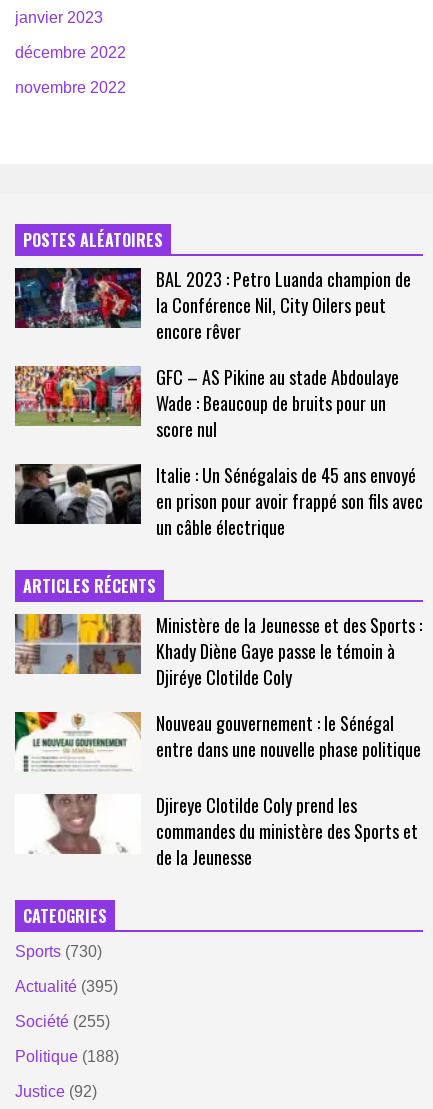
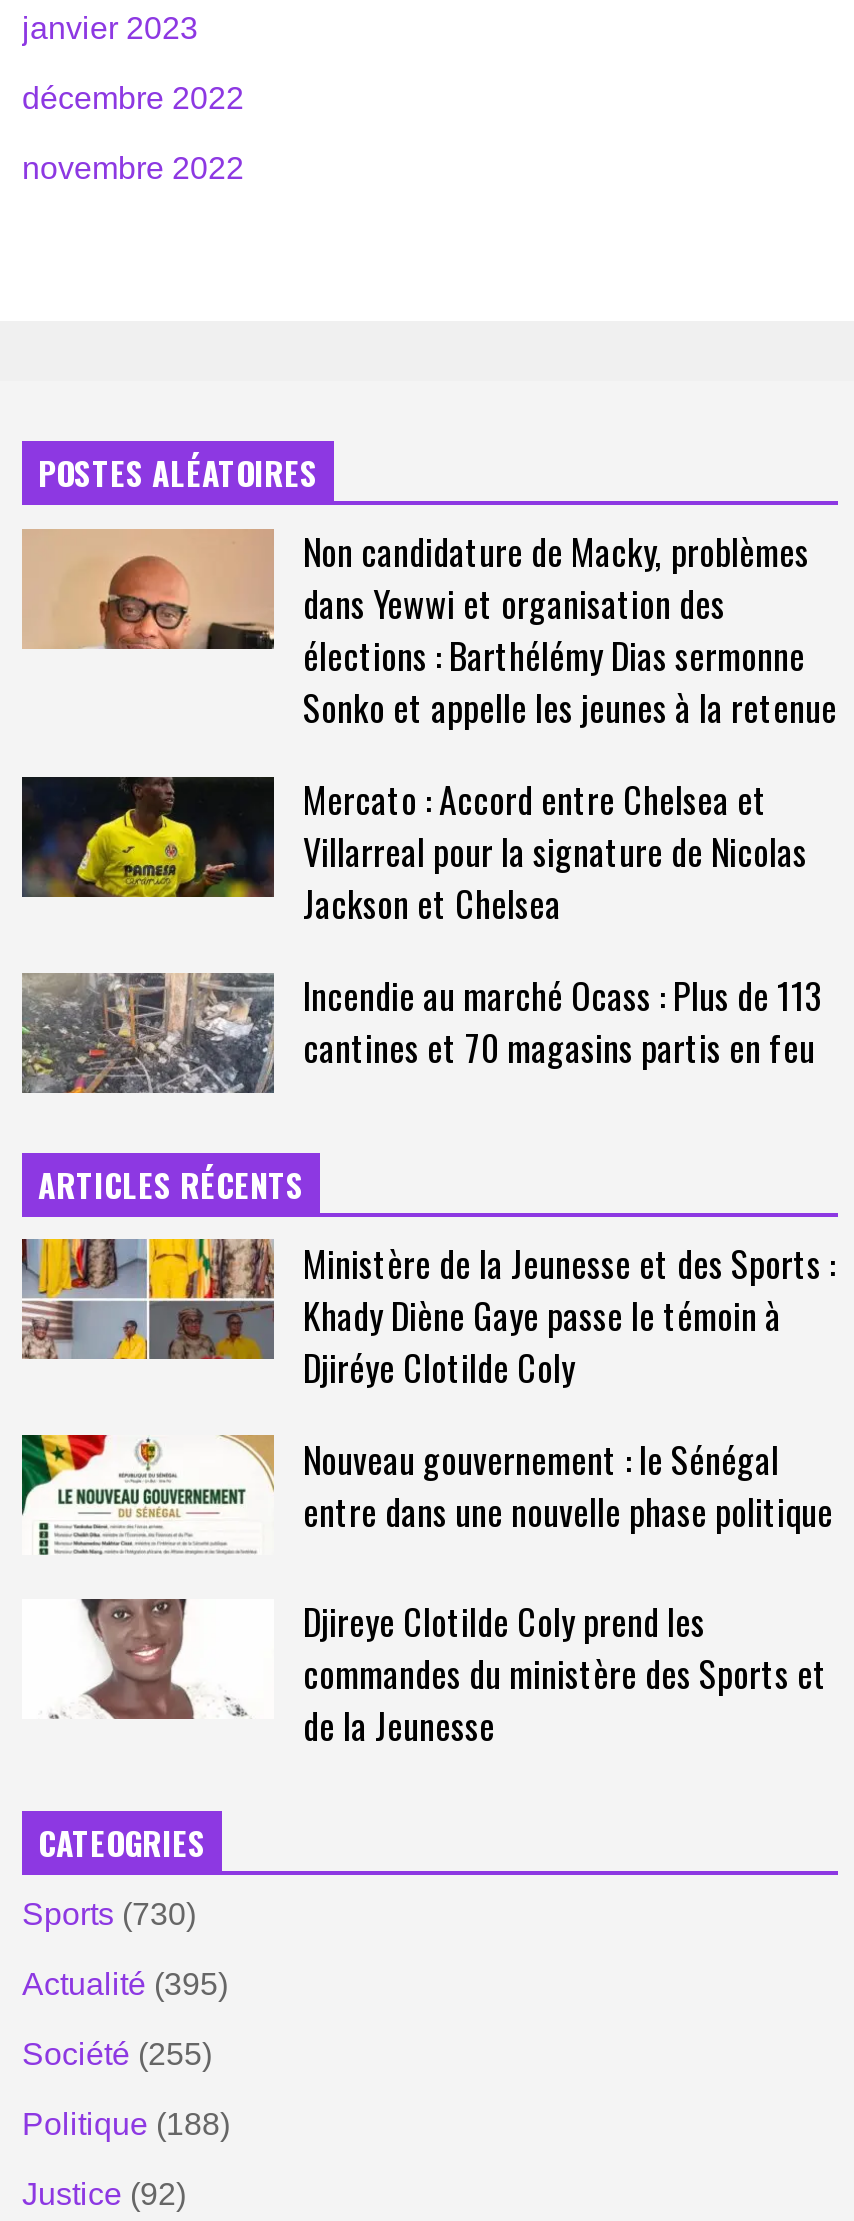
- [image]
- BAL 2023 : Petro Luanda champion de
- la Conférence Nil, City Oilers peut
- encore rêver
+ [image]
+ Non candidature de Macky, problèmes
+ dans Yewwi et organisation des
+ élections : Barthélémy Dias sermonne
+ Sonko et appelle les jeunes à la retenue

- [image]
- GFC – AS Pikine au stade Abdoulaye
- Wade : Beaucoup de bruits pour un
- score nul
+ [image]
+ Mercato : Accord entre Chelsea et
+ Villarreal pour la signature de Nicolas
+ Jackson et Chelsea

- [image]
- Italie : Un Sénégalais de 45 ans envoyé
- en prison pour avoir frappé son fils avec
- un câble électrique
+ [image]
+ Incendie au marché Ocass : Plus de 113
+ cantines et 70 magasins partis en feu
